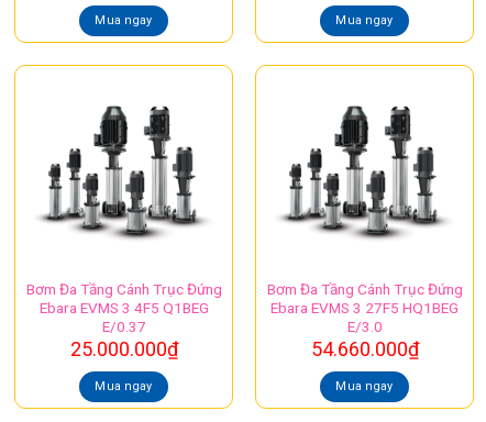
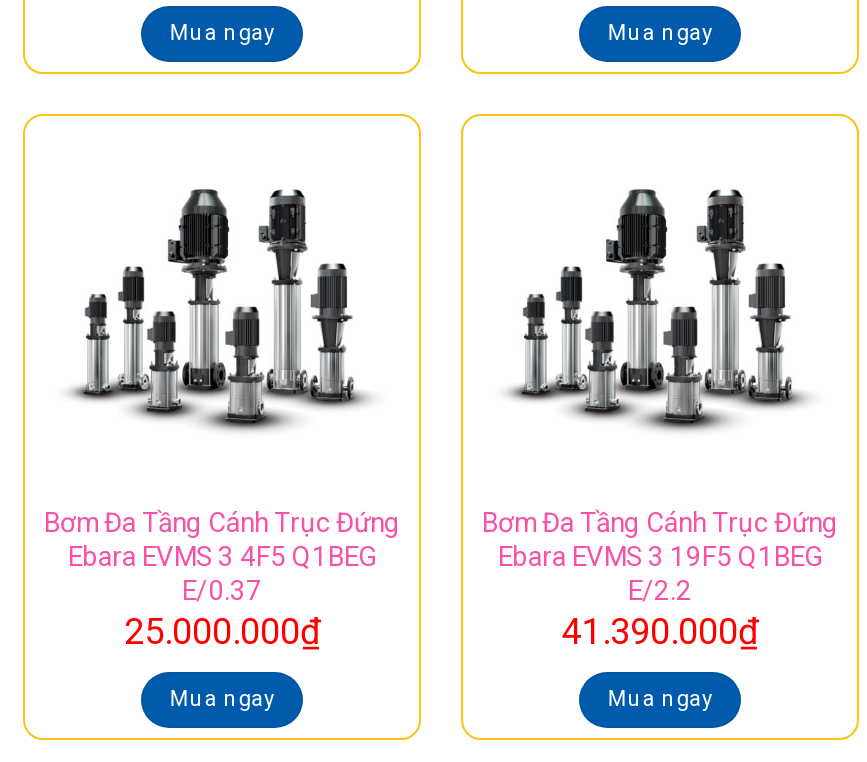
- Ebara EVMS 3 27F5 HQ1BEG
- E/3.0
- 54.660.000₫
+ Ebara EVMS 3 19F5 Q1BEG
+ E/2.2
+ 41.390.000₫
